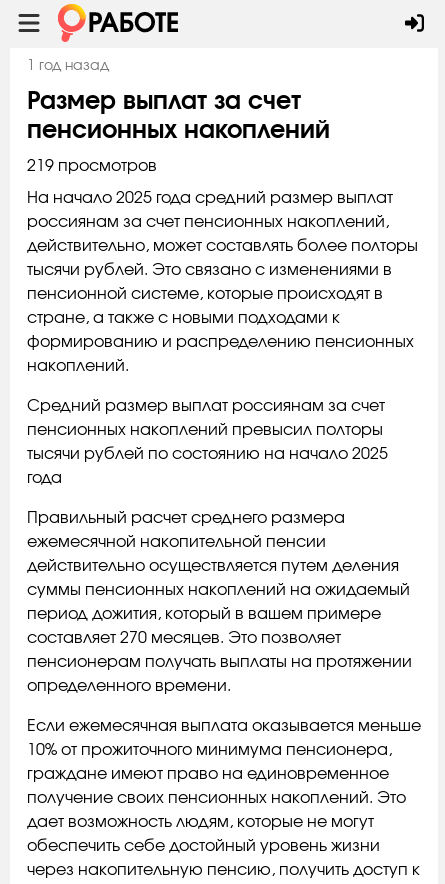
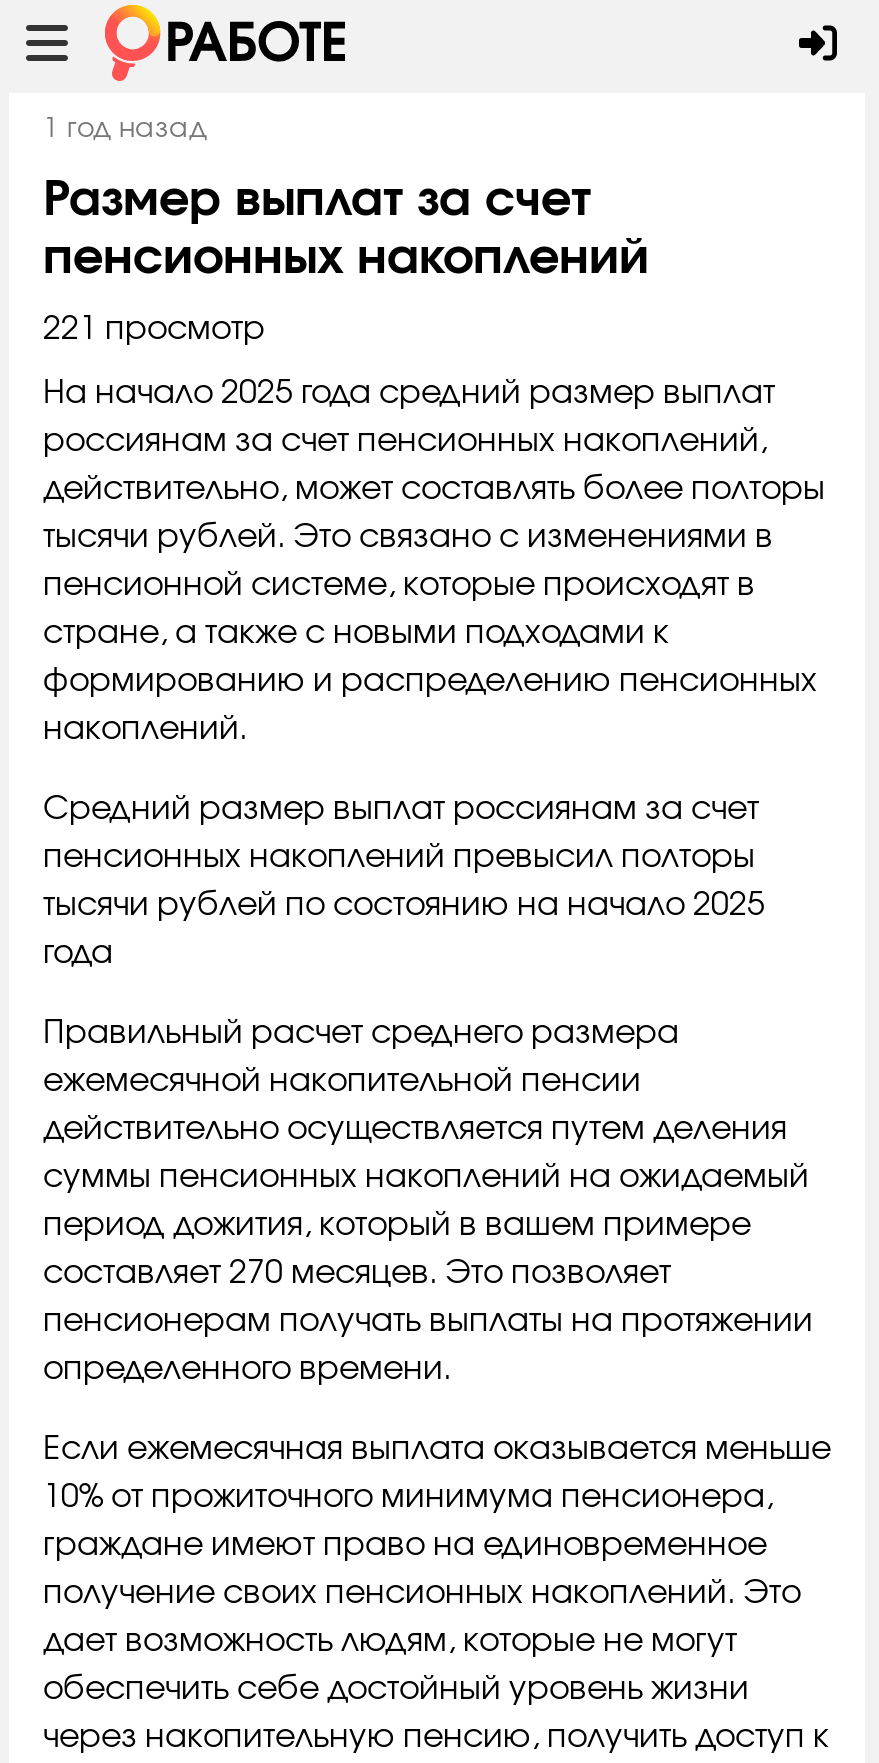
- 219 просмотров
+ 221 просмотр
